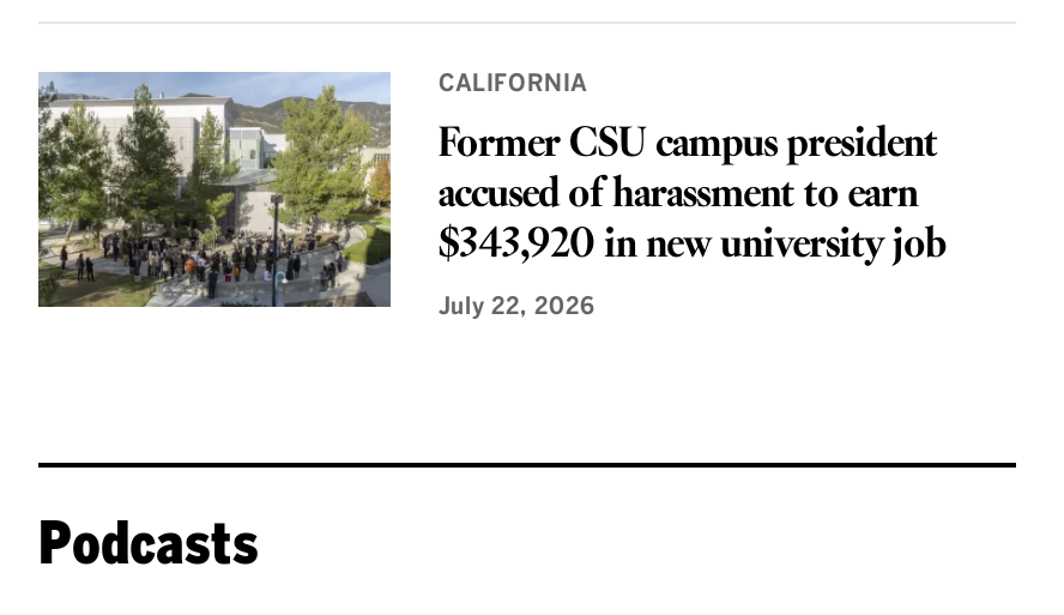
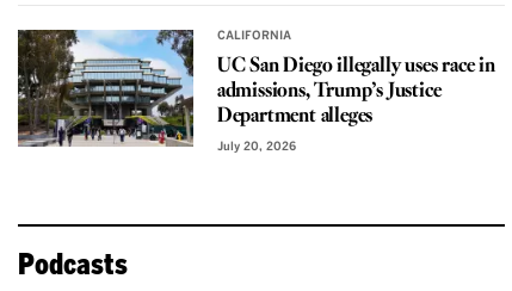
- [image]
- Former CSU campus president
- accused of harassment to earn
- $343,920 in new university job
- July 22, 2026
+ [image]
+ UC San Diego illegally uses race in
+ admissions, Trump’s Justice
+ Department alleges
+ July 20, 2026
